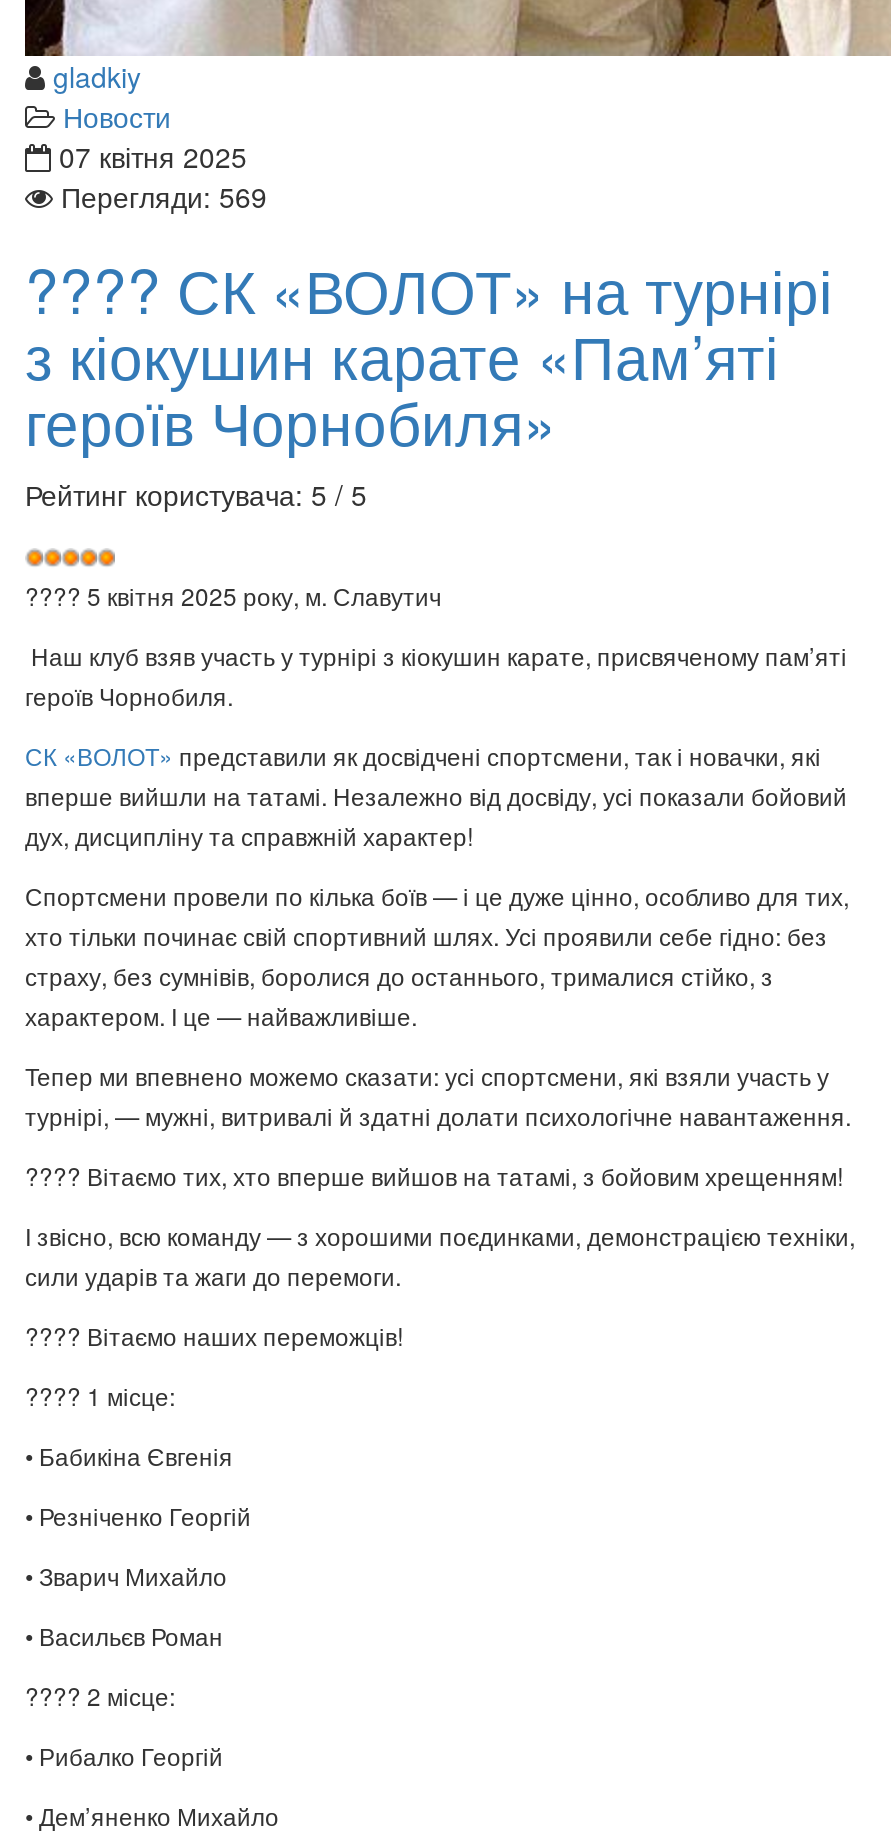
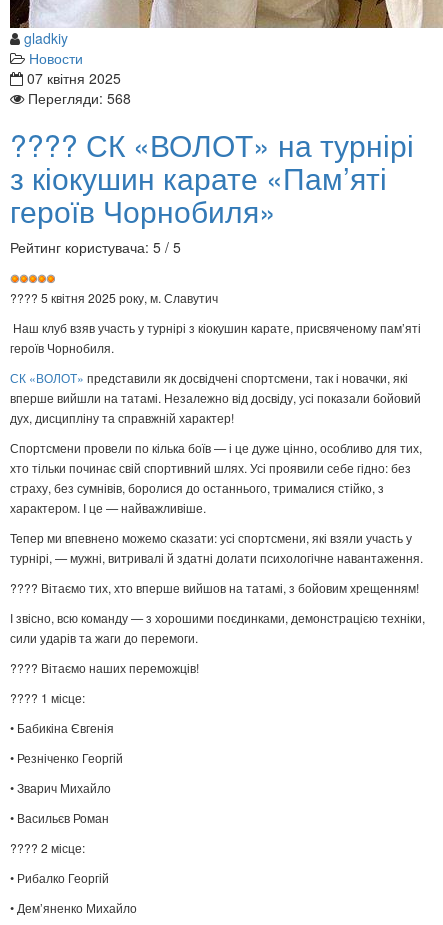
- Перегляди: 569
+ Перегляди: 568
